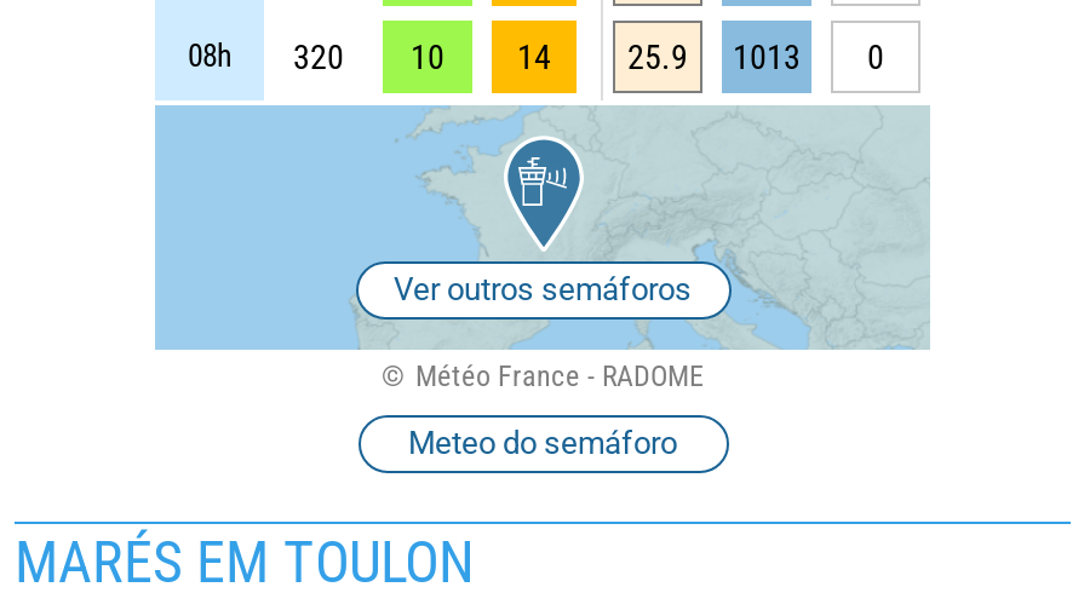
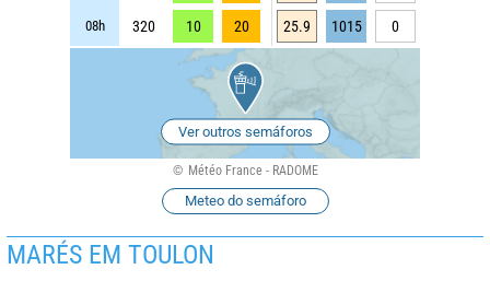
- 14
+ 20

- 1013
+ 1015
